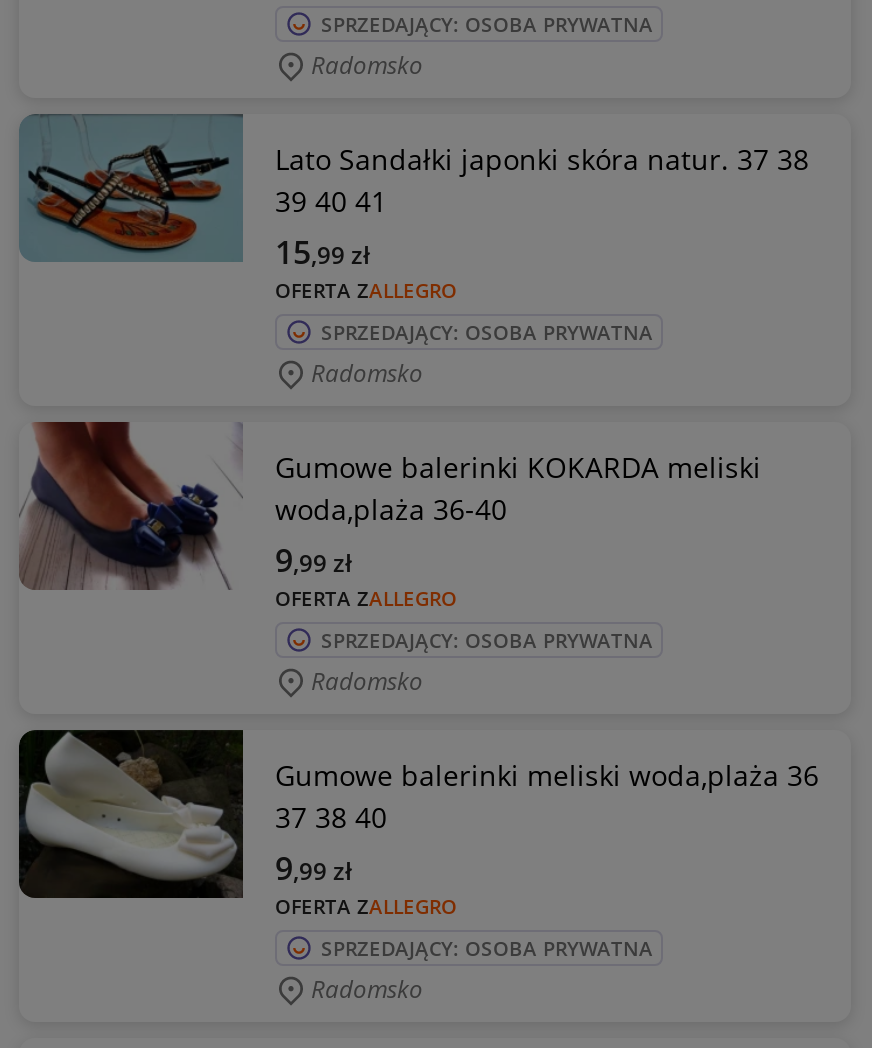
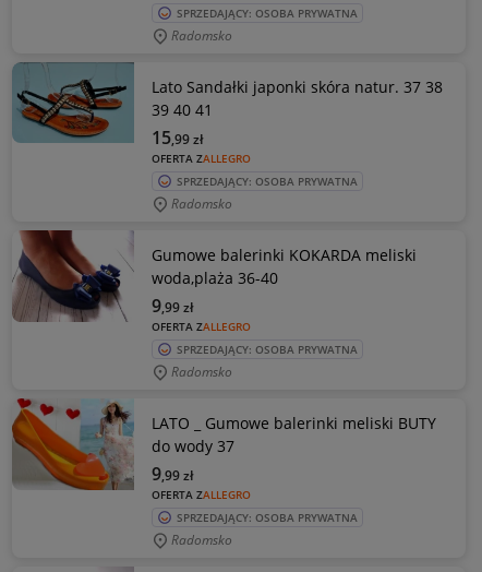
- [image]
- Gumowe balerinki meliski woda,plaża 36
- 37 38 40
+ [image]
+ LATO _ Gumowe balerinki meliski BUTY
+ do wody 37
